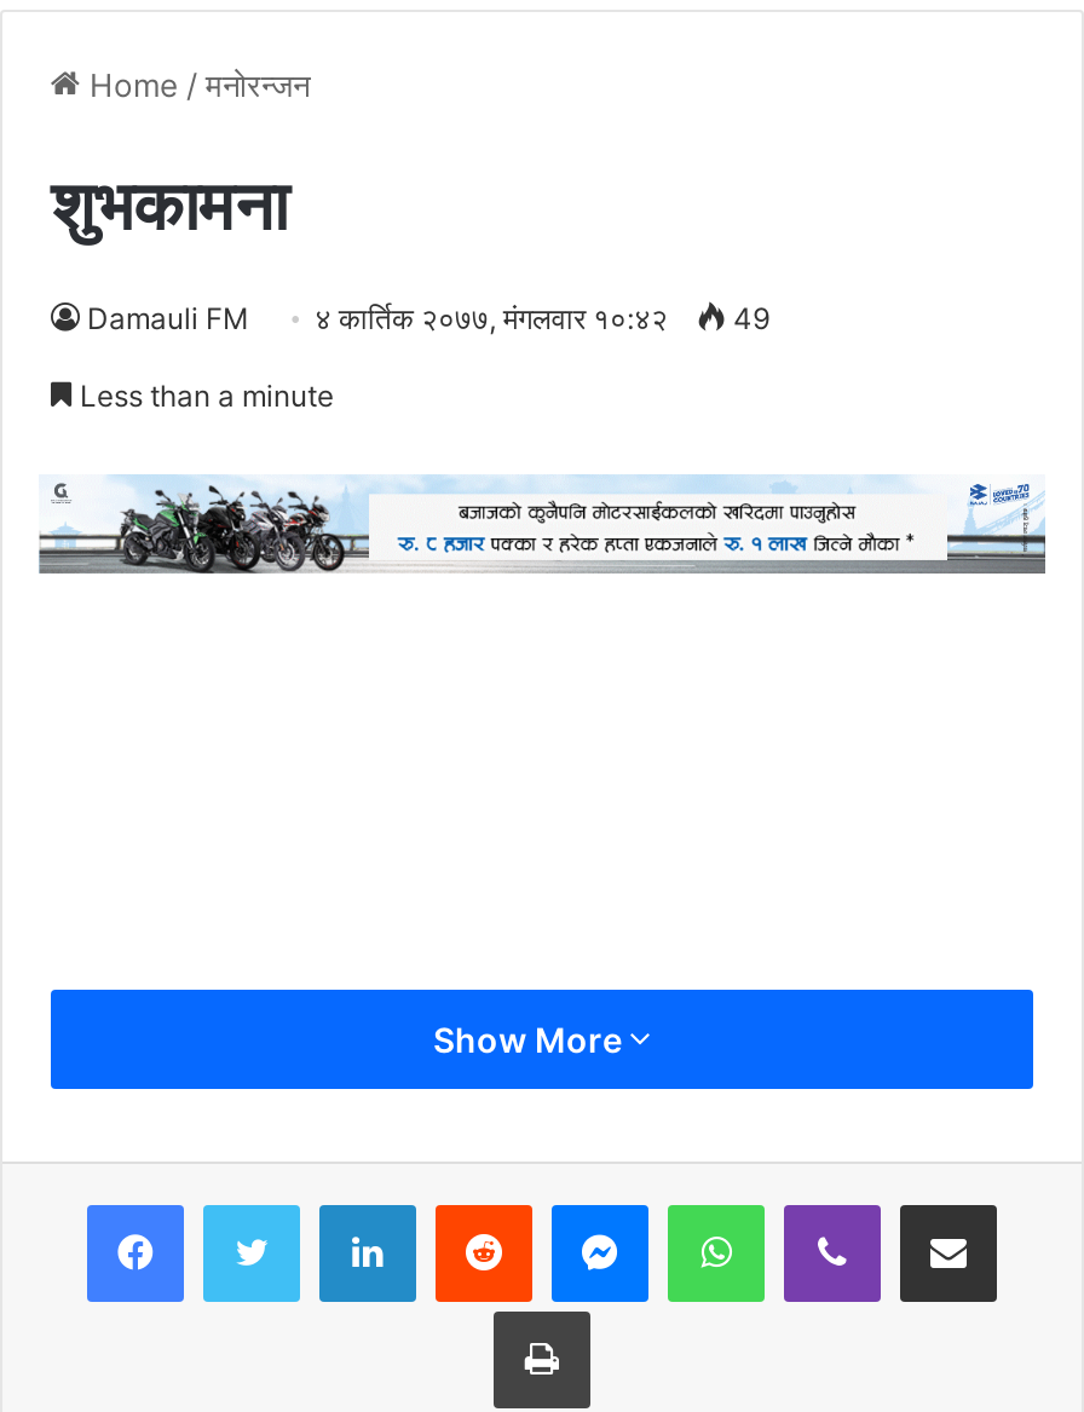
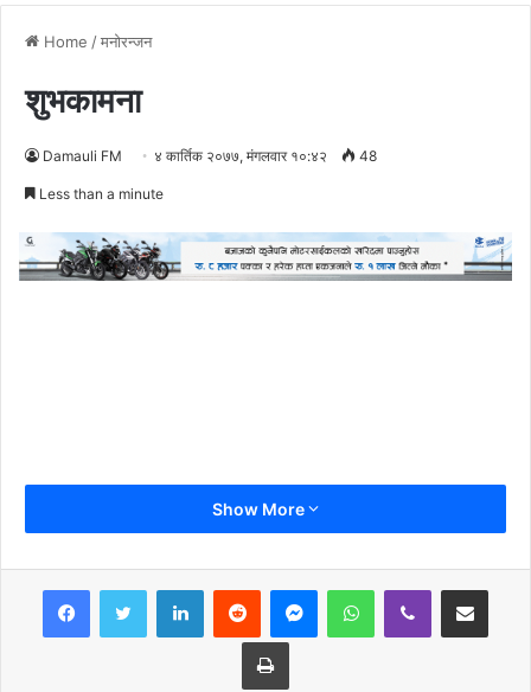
- Damauli FM ४ कार्तिक २०७७, मंगलवार १०:४२ 49
+ Damauli FM ४ कार्तिक २०७७, मंगलवार १०:४२ 48
